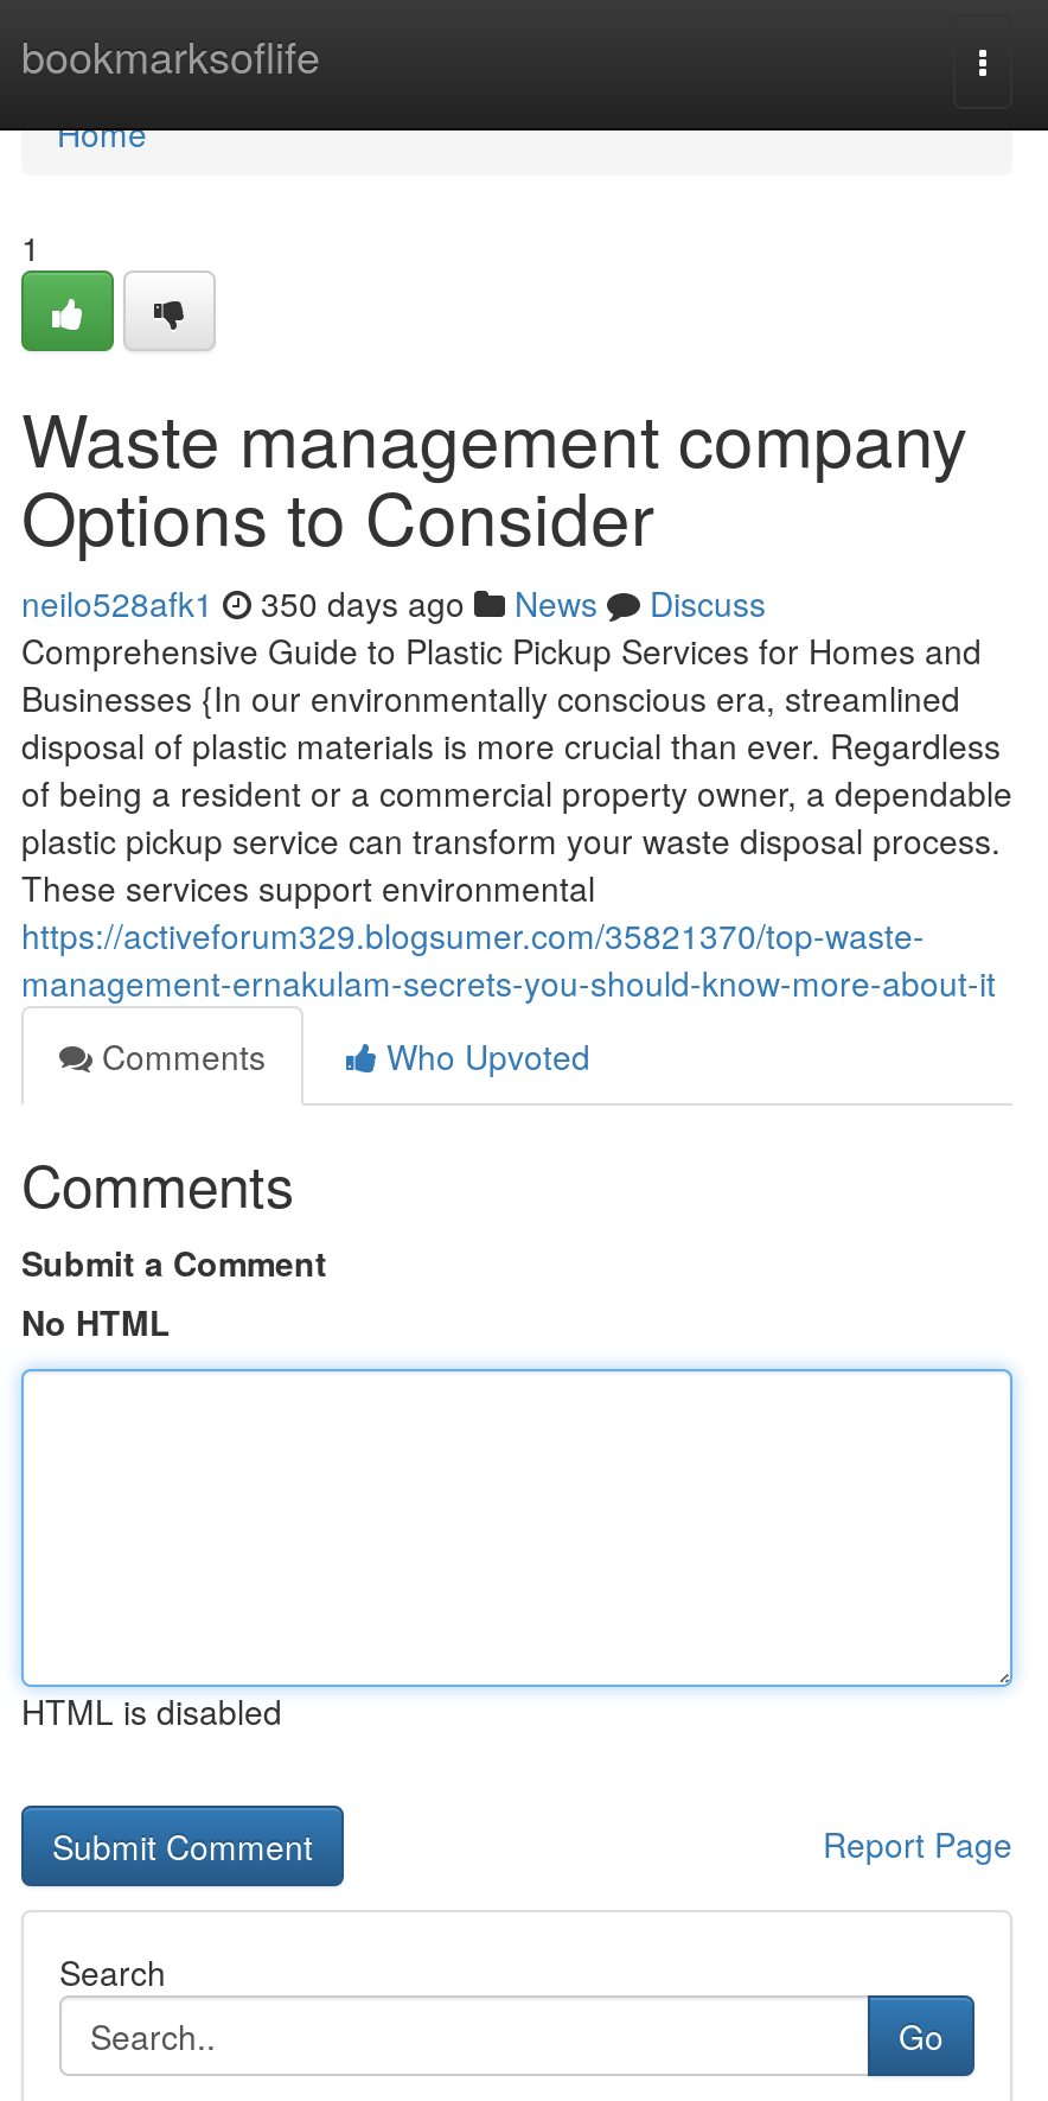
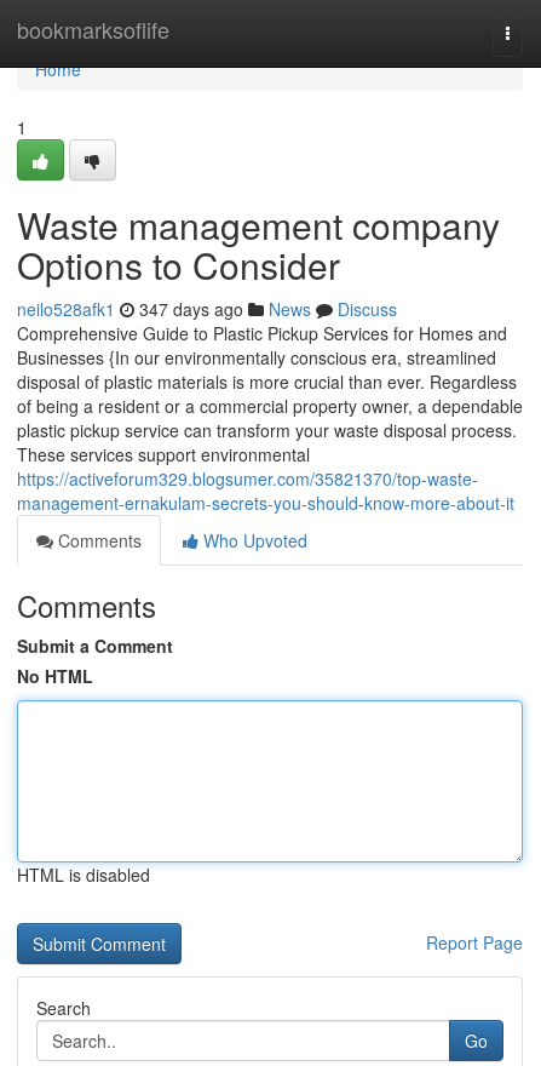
- neilo528afk1 350 days ago News Discuss
+ neilo528afk1 347 days ago News Discuss
